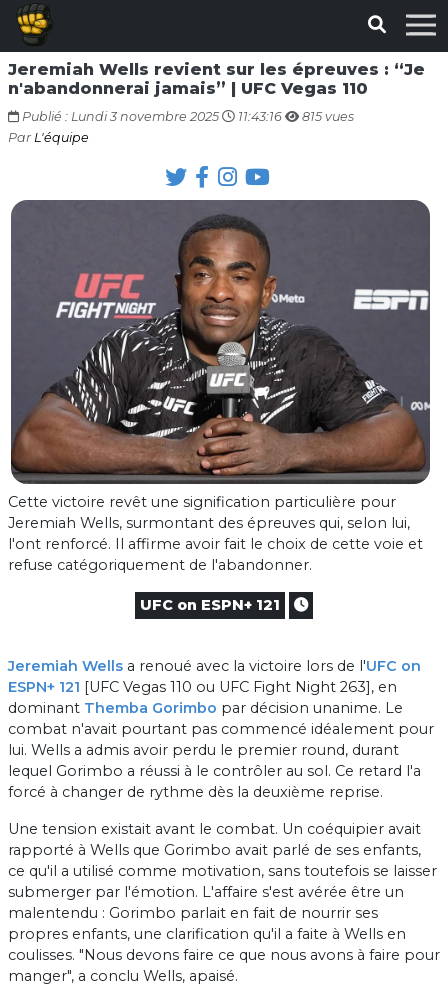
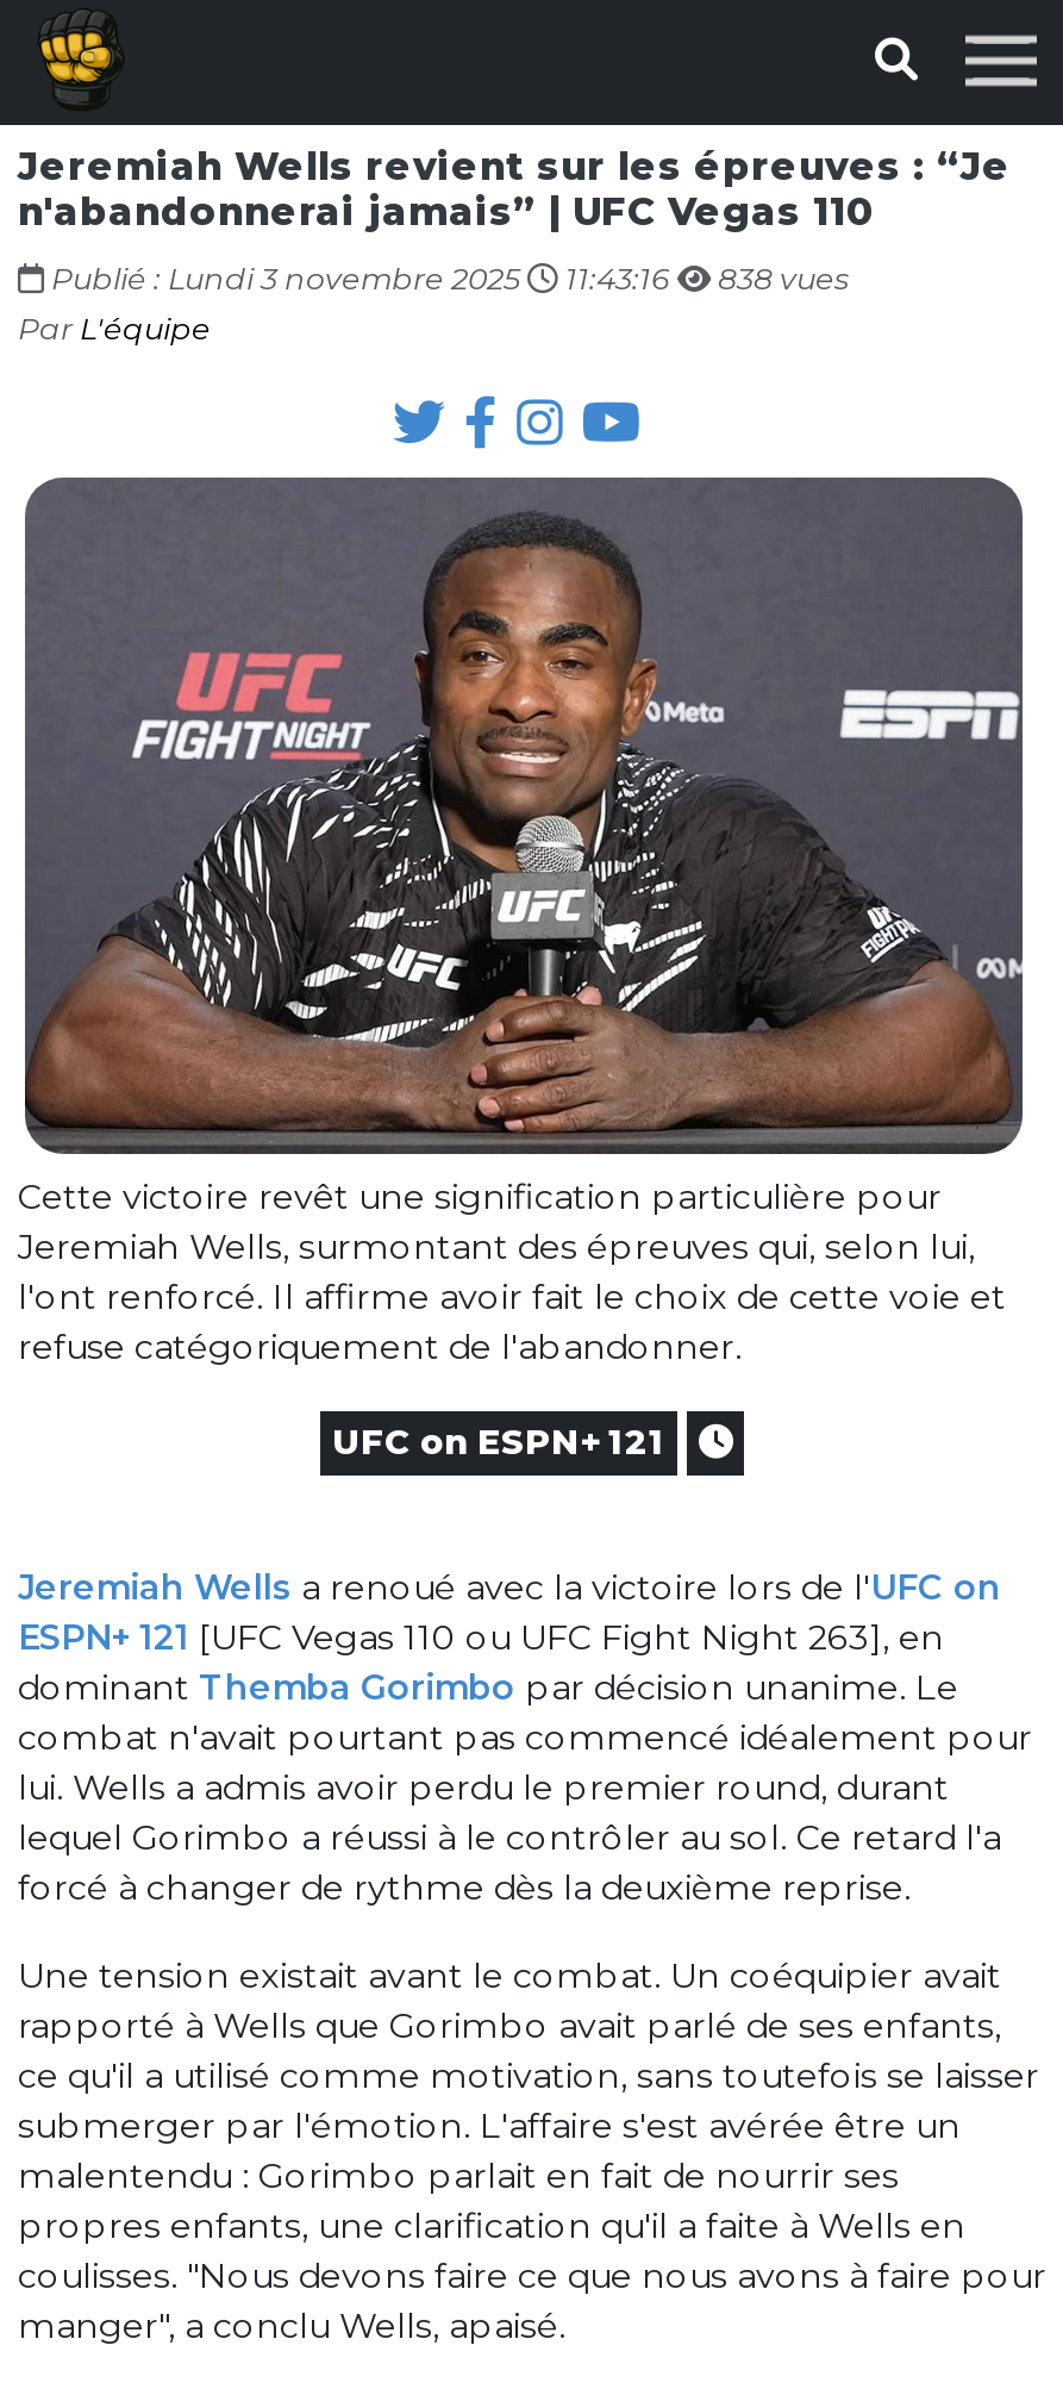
- 815 vues
+ 838 vues
